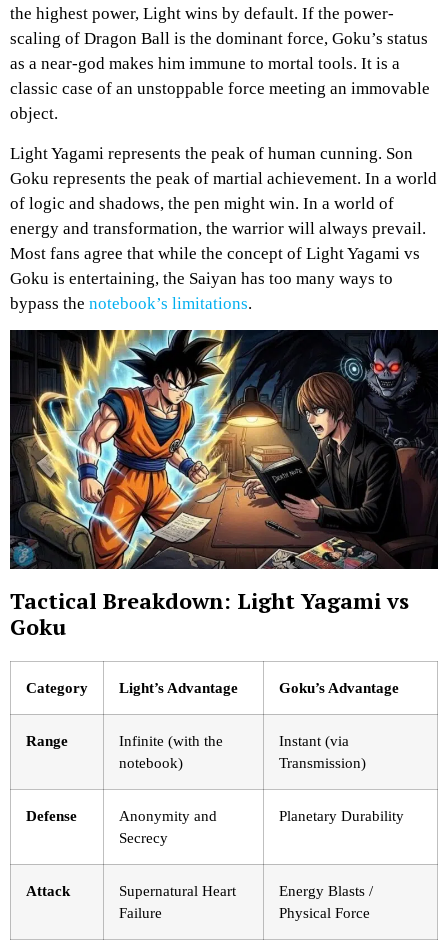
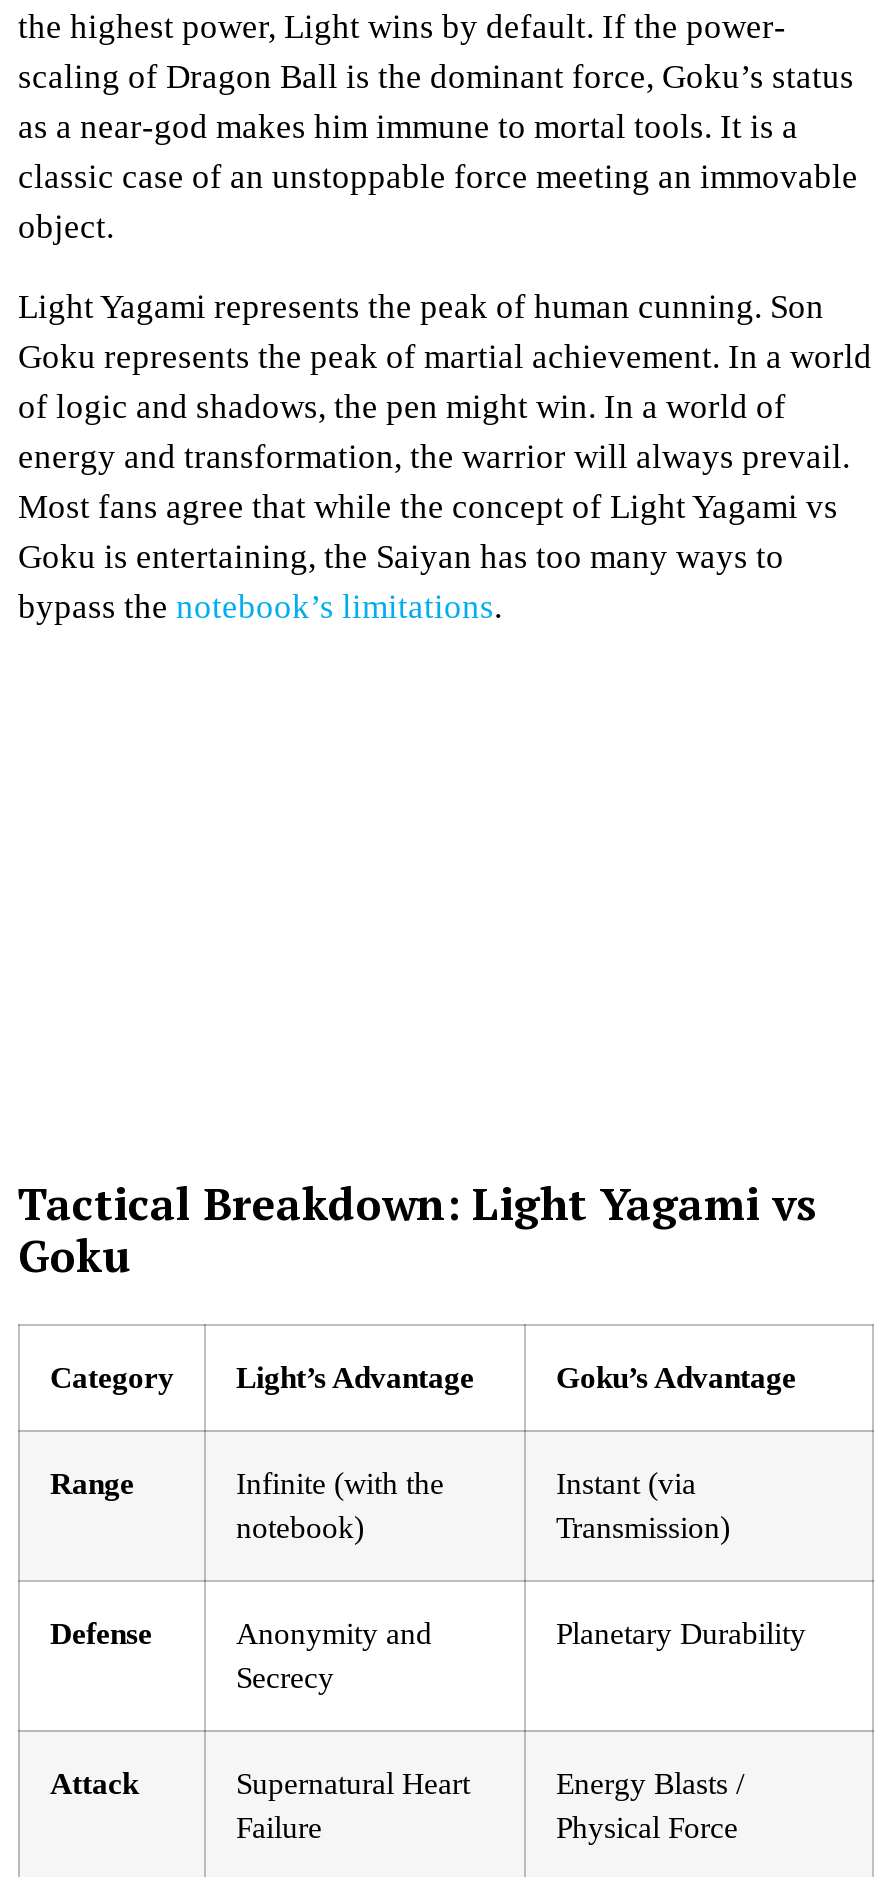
- [image]
